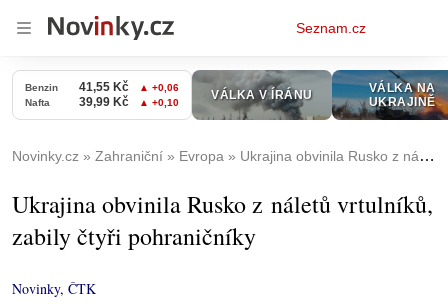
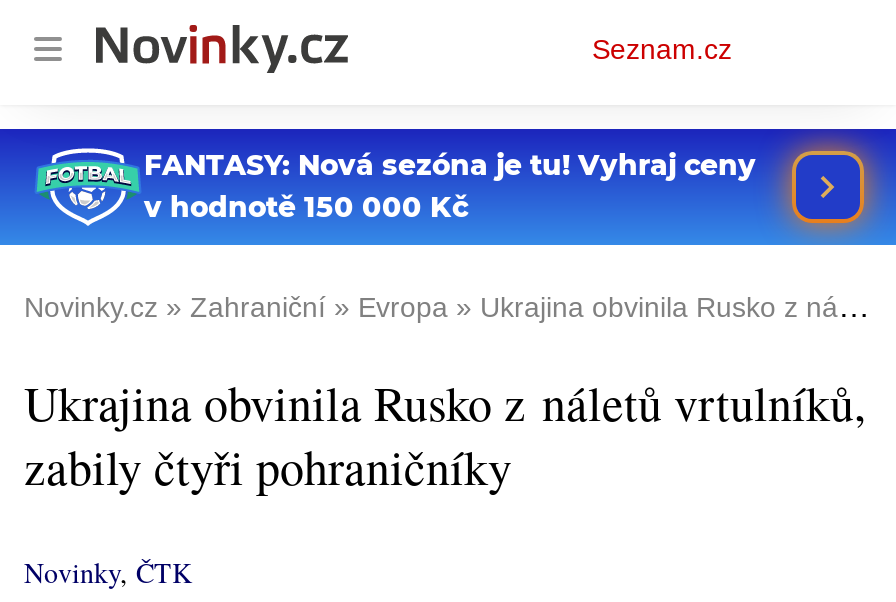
- [image]
+ [image]
